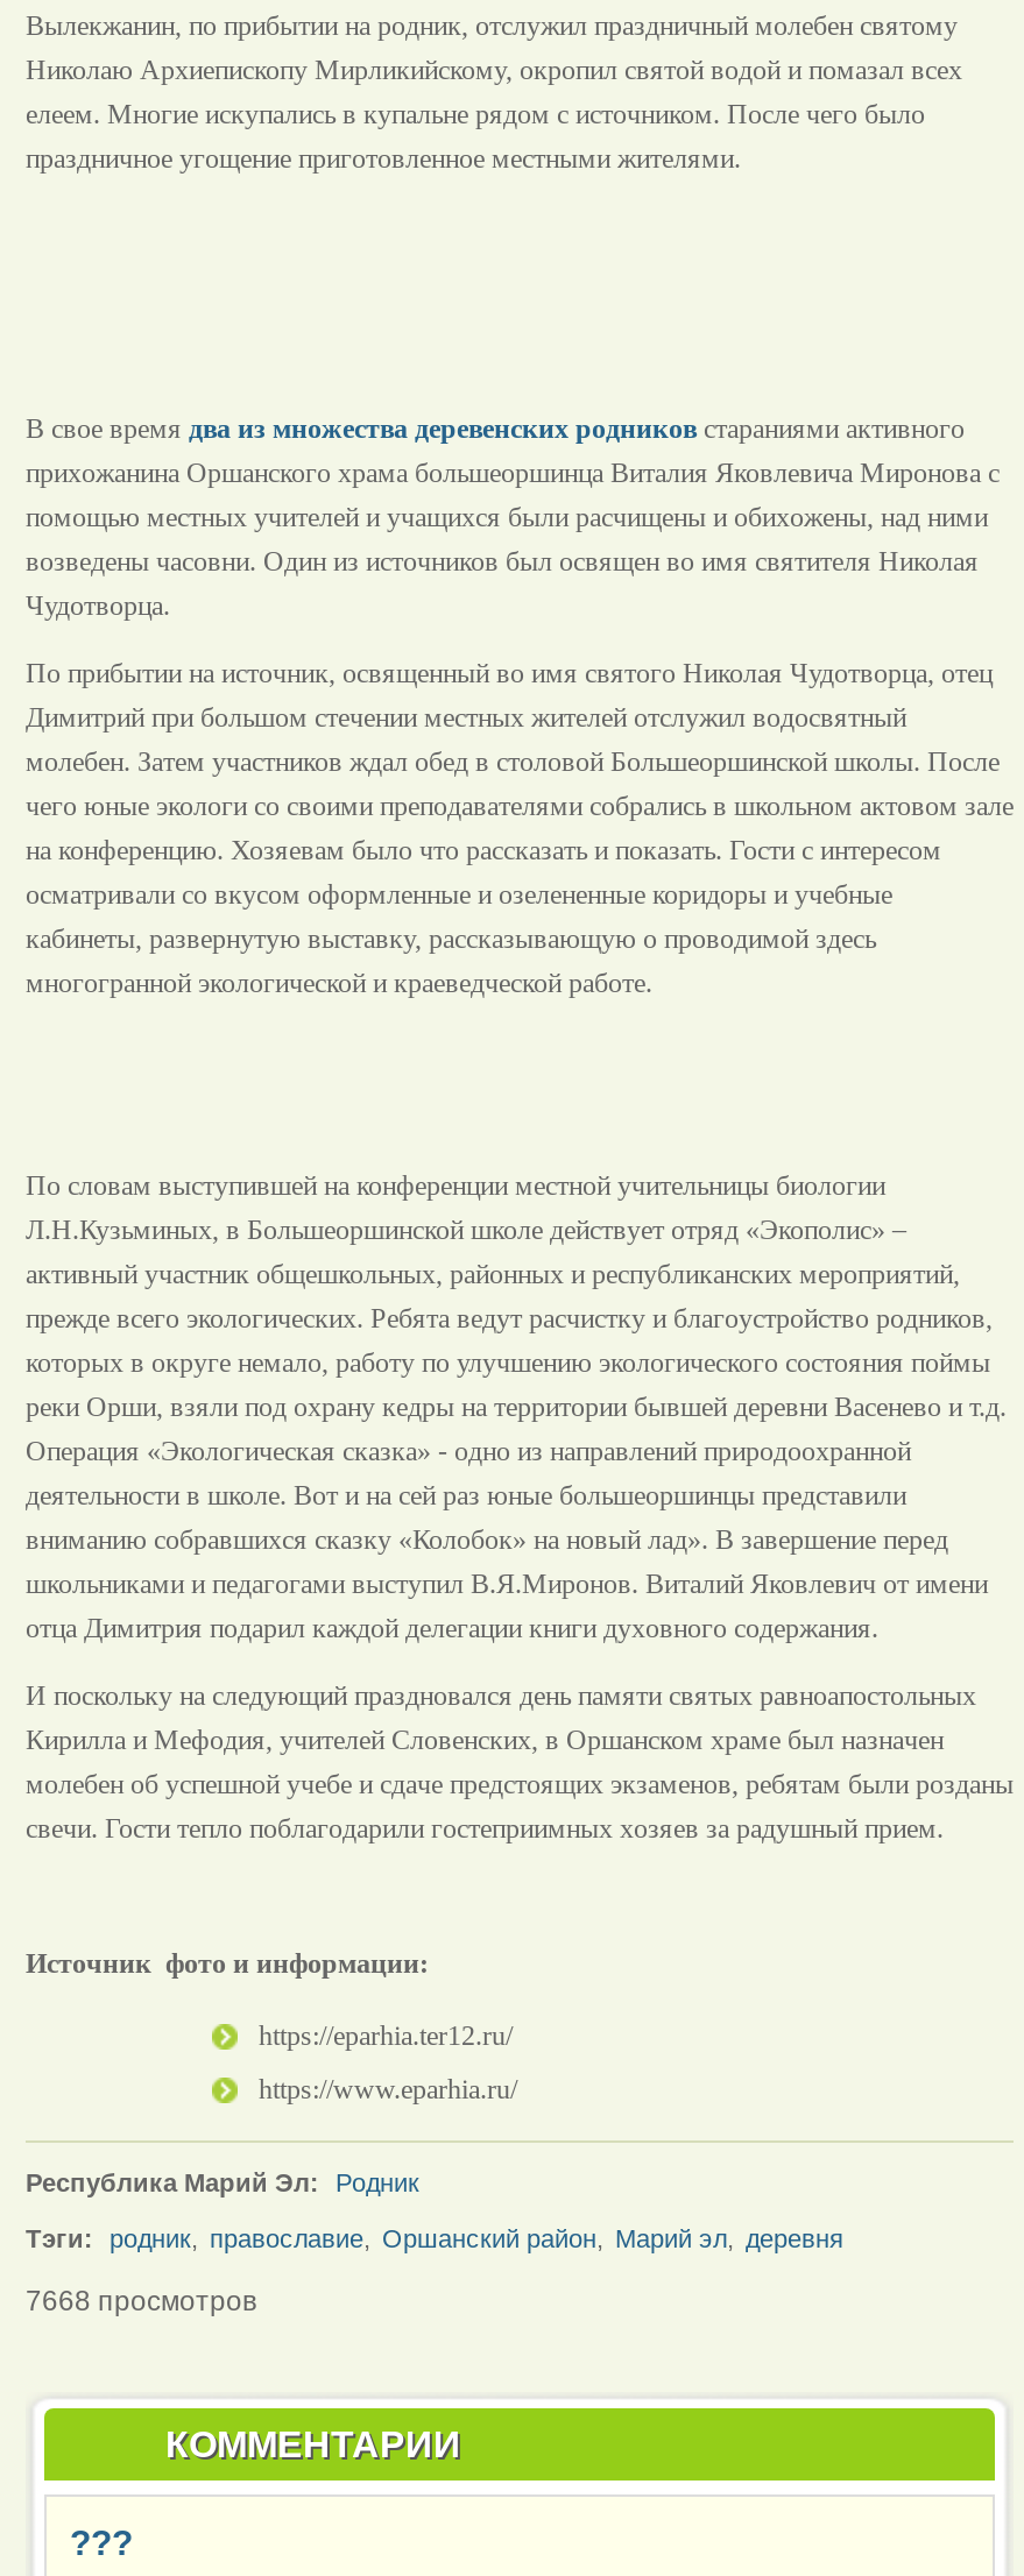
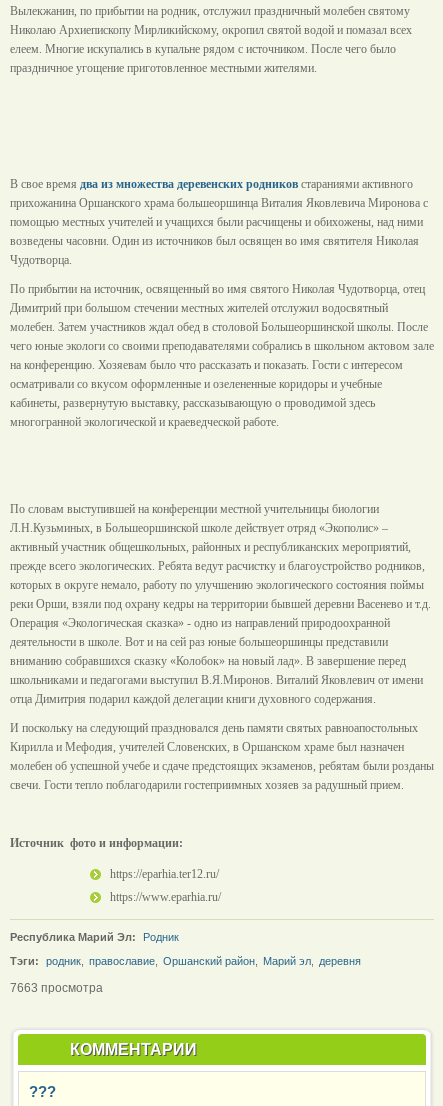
- 7668 просмотров
+ 7663 просмотра
